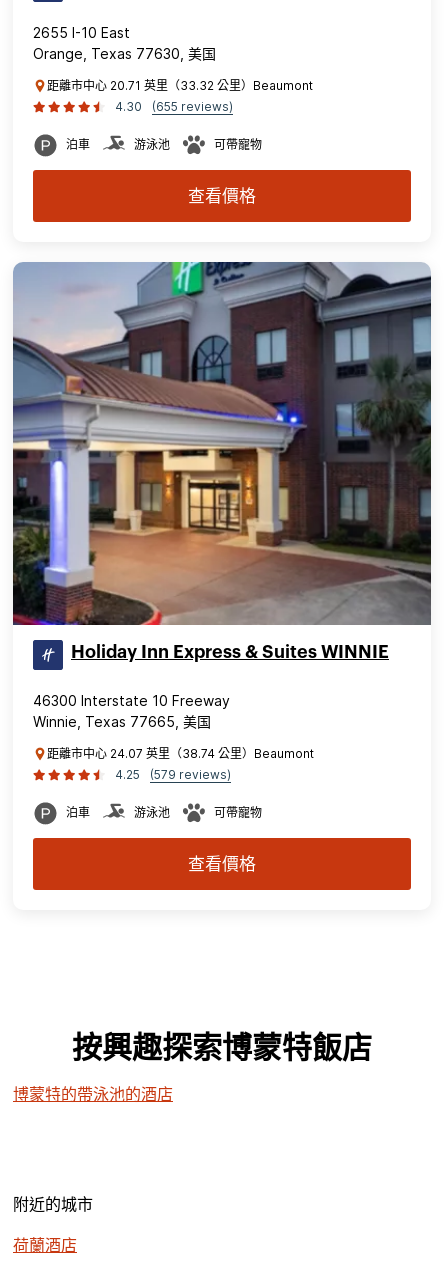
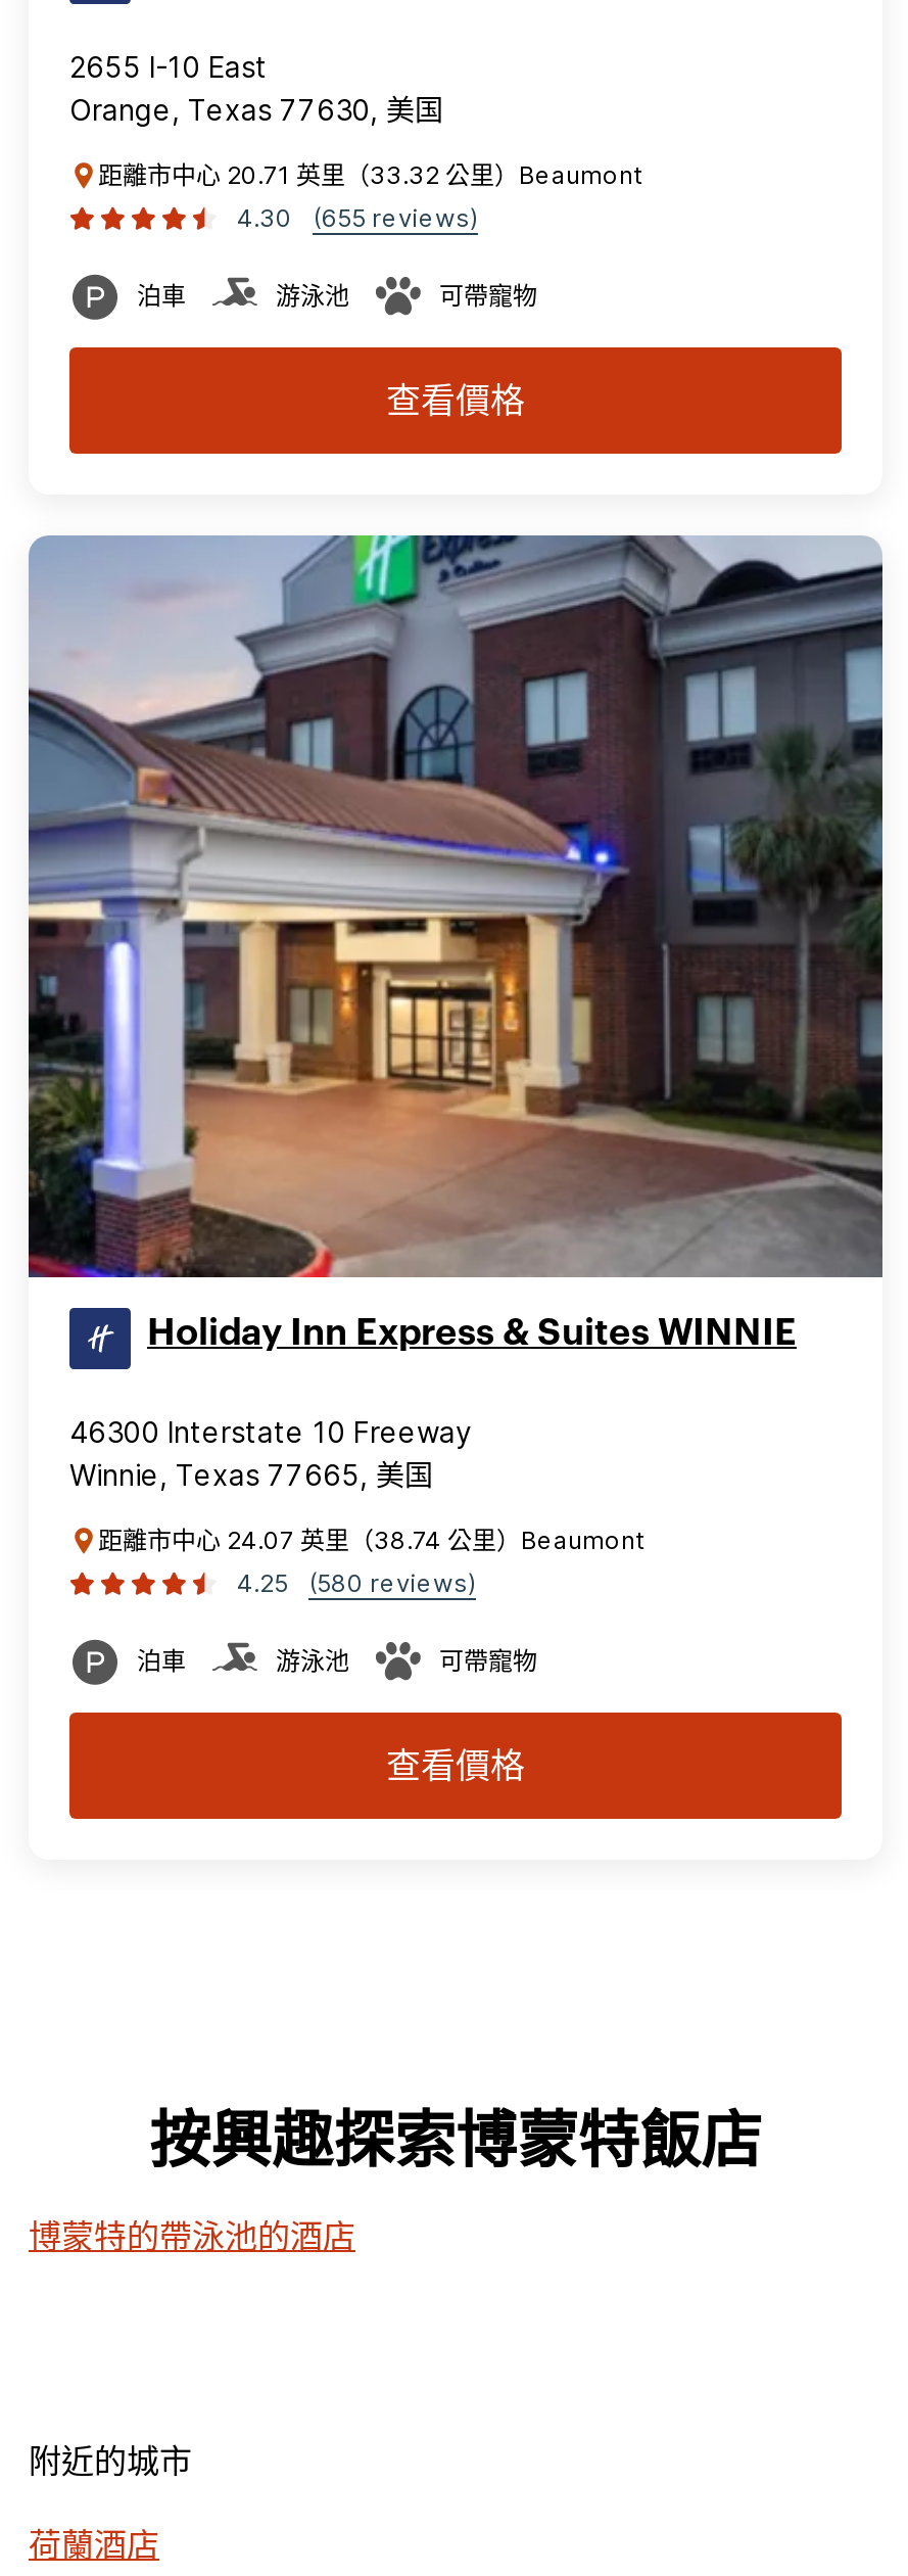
- 4.25 (579 reviews)
+ 4.25 (580 reviews)
